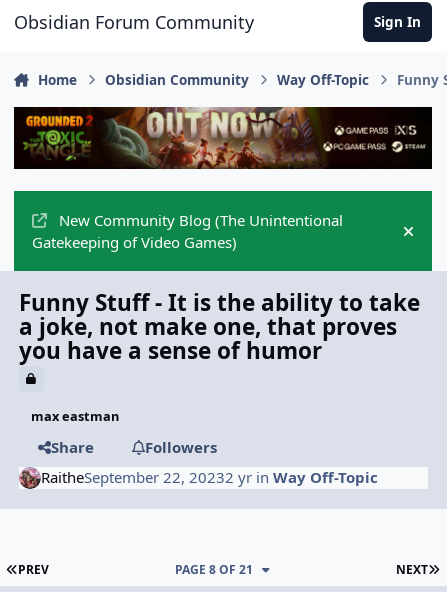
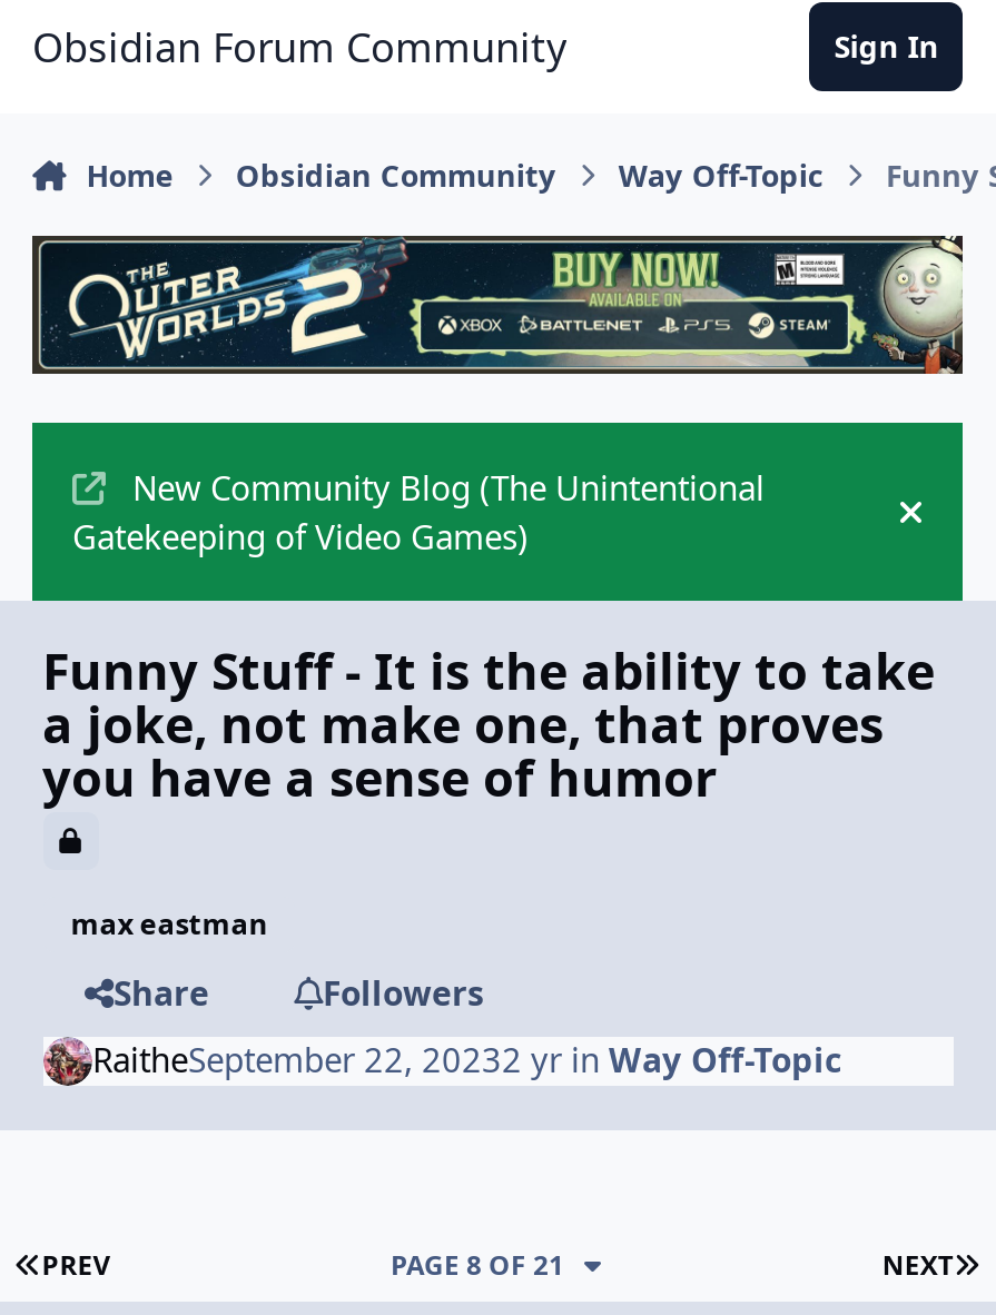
- [image]
+ [image]
